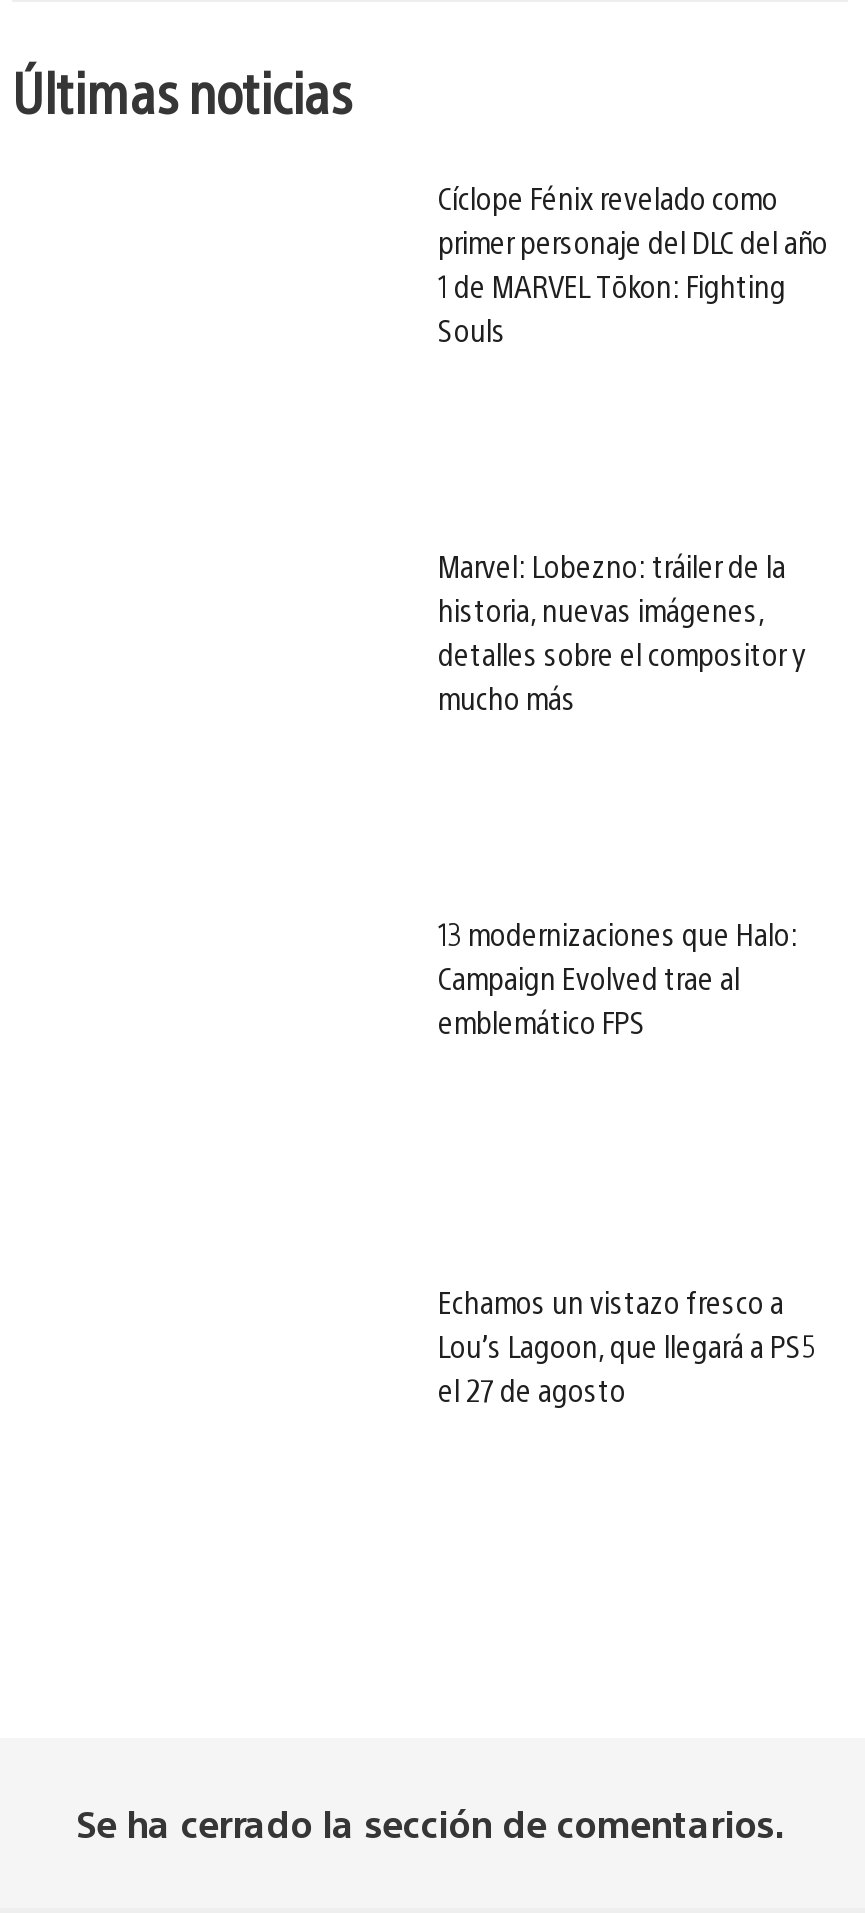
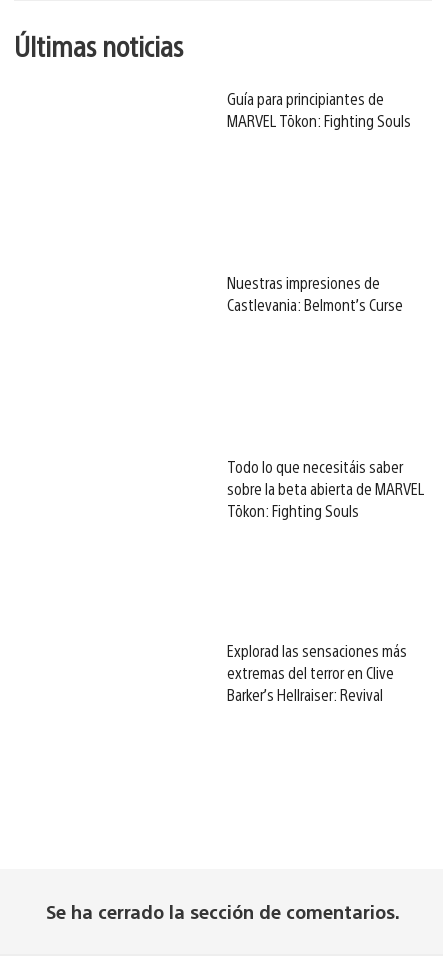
- Cíclope Fénix revelado como
- primer personaje del DLC del año
- 1 de MARVEL Tōkon: Fighting
- Souls
+ Guía para principiantes de
+ MARVEL Tōkon: Fighting Souls

- Marvel: Lobezno: tráiler de la
- historia, nuevas imágenes,
- detalles sobre el compositor y
- mucho más
+ Nuestras impresiones de
+ Castlevania: Belmont’s Curse

- 13 modernizaciones que Halo:
- Campaign Evolved trae al
- emblemático FPS
+ Todo lo que necesitáis saber
+ sobre la beta abierta de MARVEL
+ Tōkon: Fighting Souls

- Echamos un vistazo fresco a
- Lou’s Lagoon, que llegará a PS5
- el 27 de agosto
+ Explorad las sensaciones más
+ extremas del terror en Clive
+ Barker’s Hellraiser: Revival
